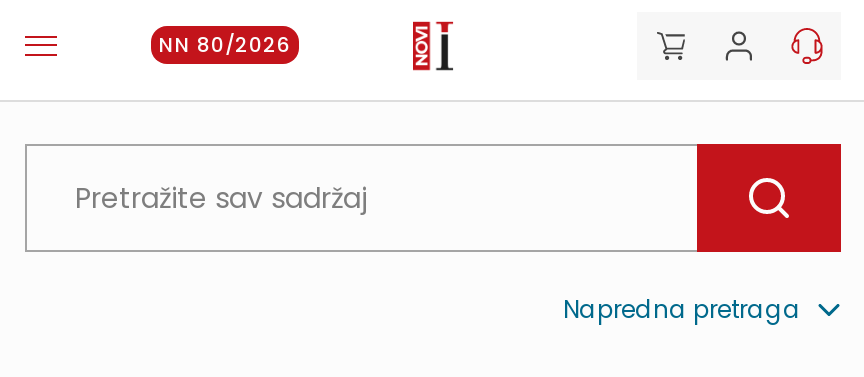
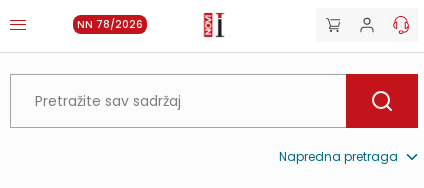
- NN 80/2026
+ NN 78/2026
